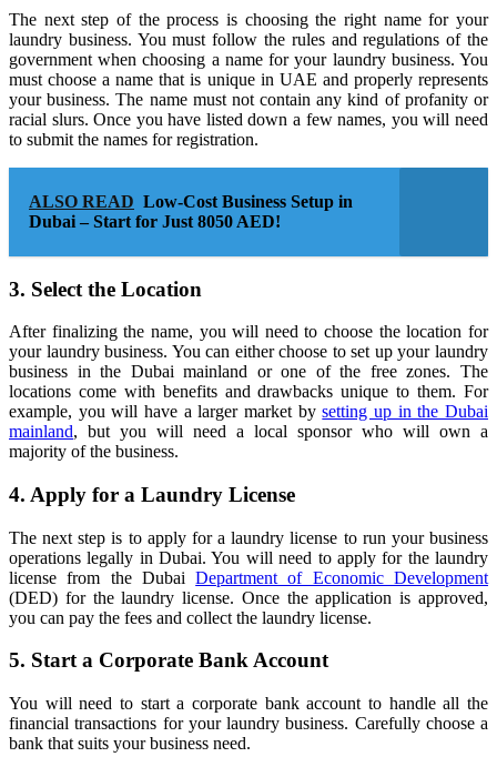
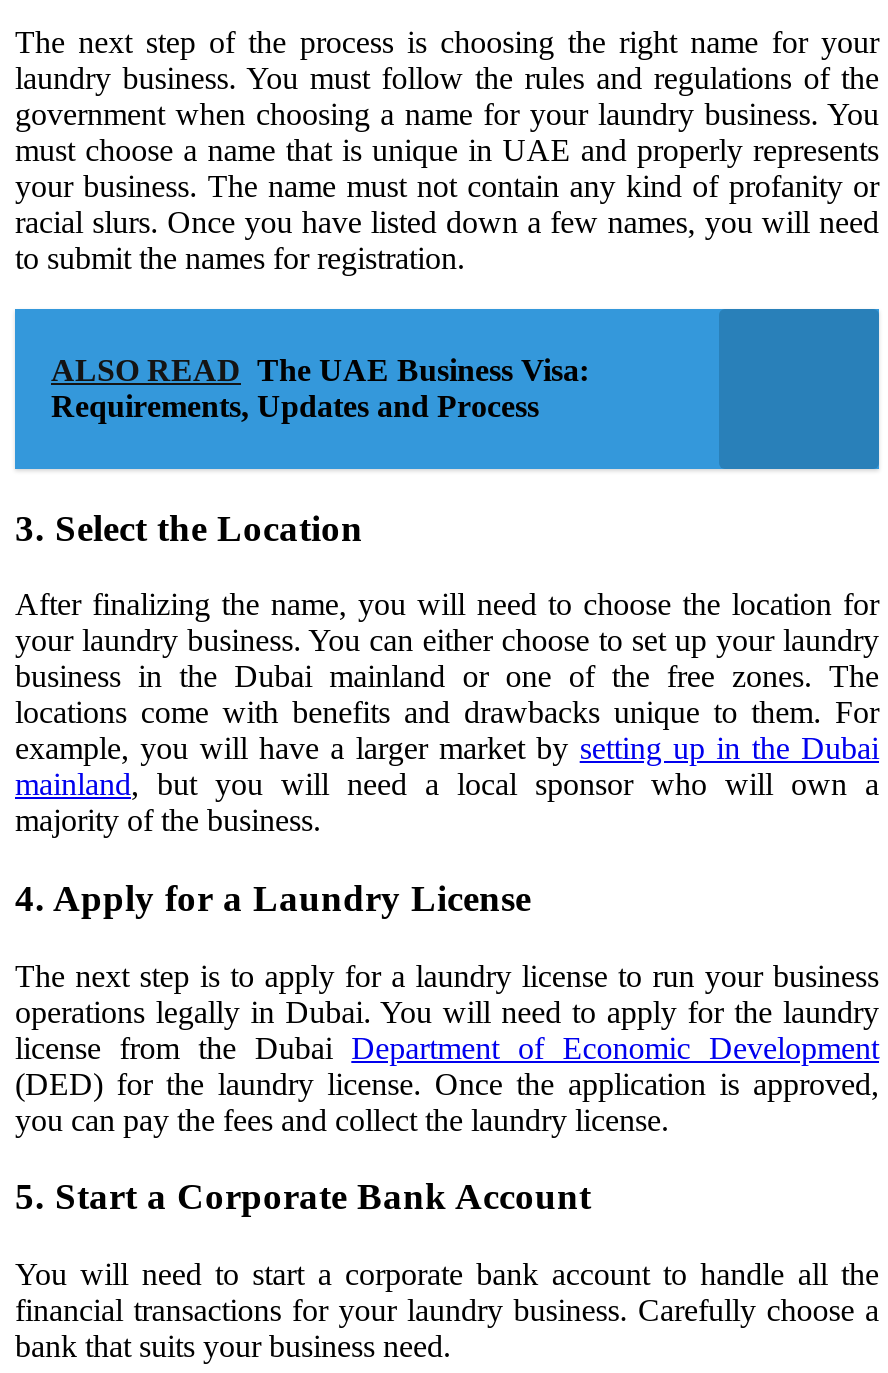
- ALSO READ Low-Cost Business Setup in
- Dubai – Start for Just 8050 AED!
+ ALSO READ The UAE Business Visa:
+ Requirements, Updates and Process
